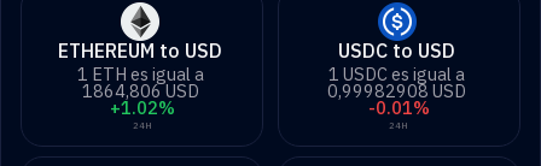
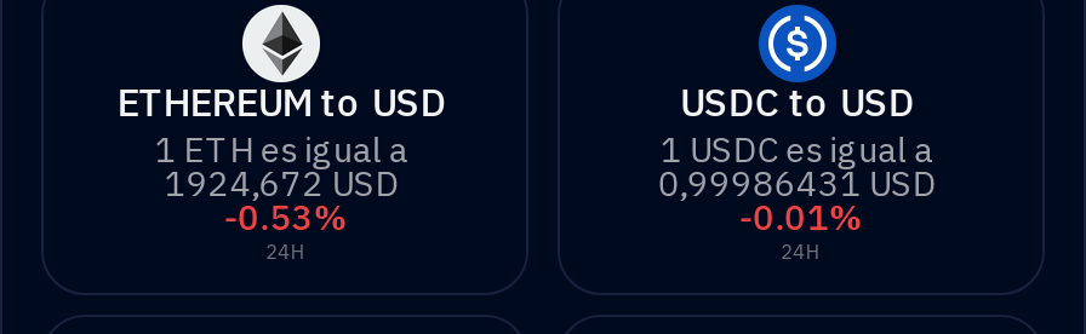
- 1864,806 USD
+ 1924,672 USD

- 0,99982908 USD
+ 0,99986431 USD

- +1.02%
+ -0.53%
